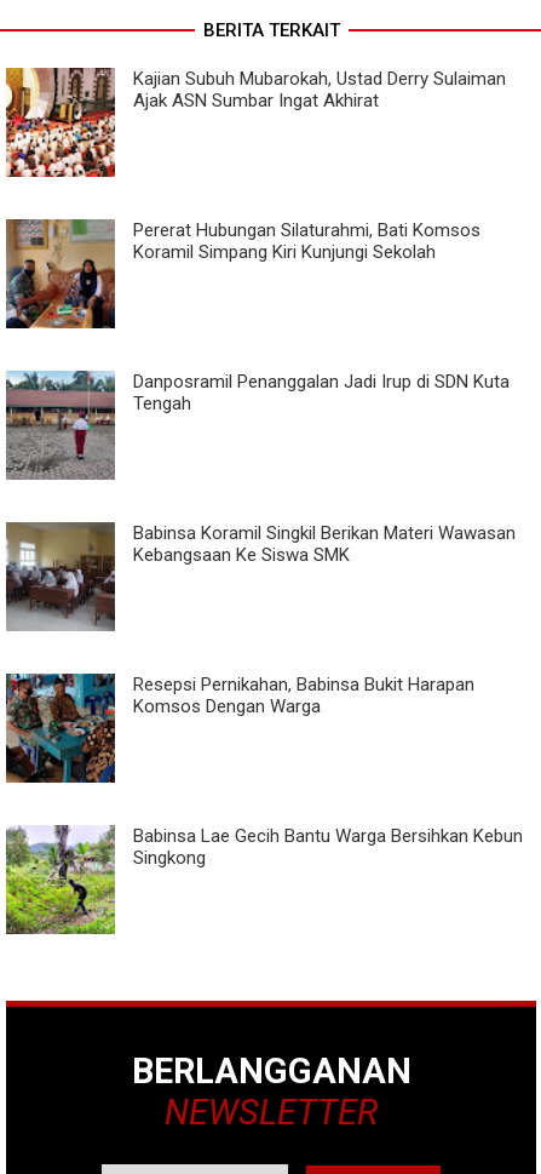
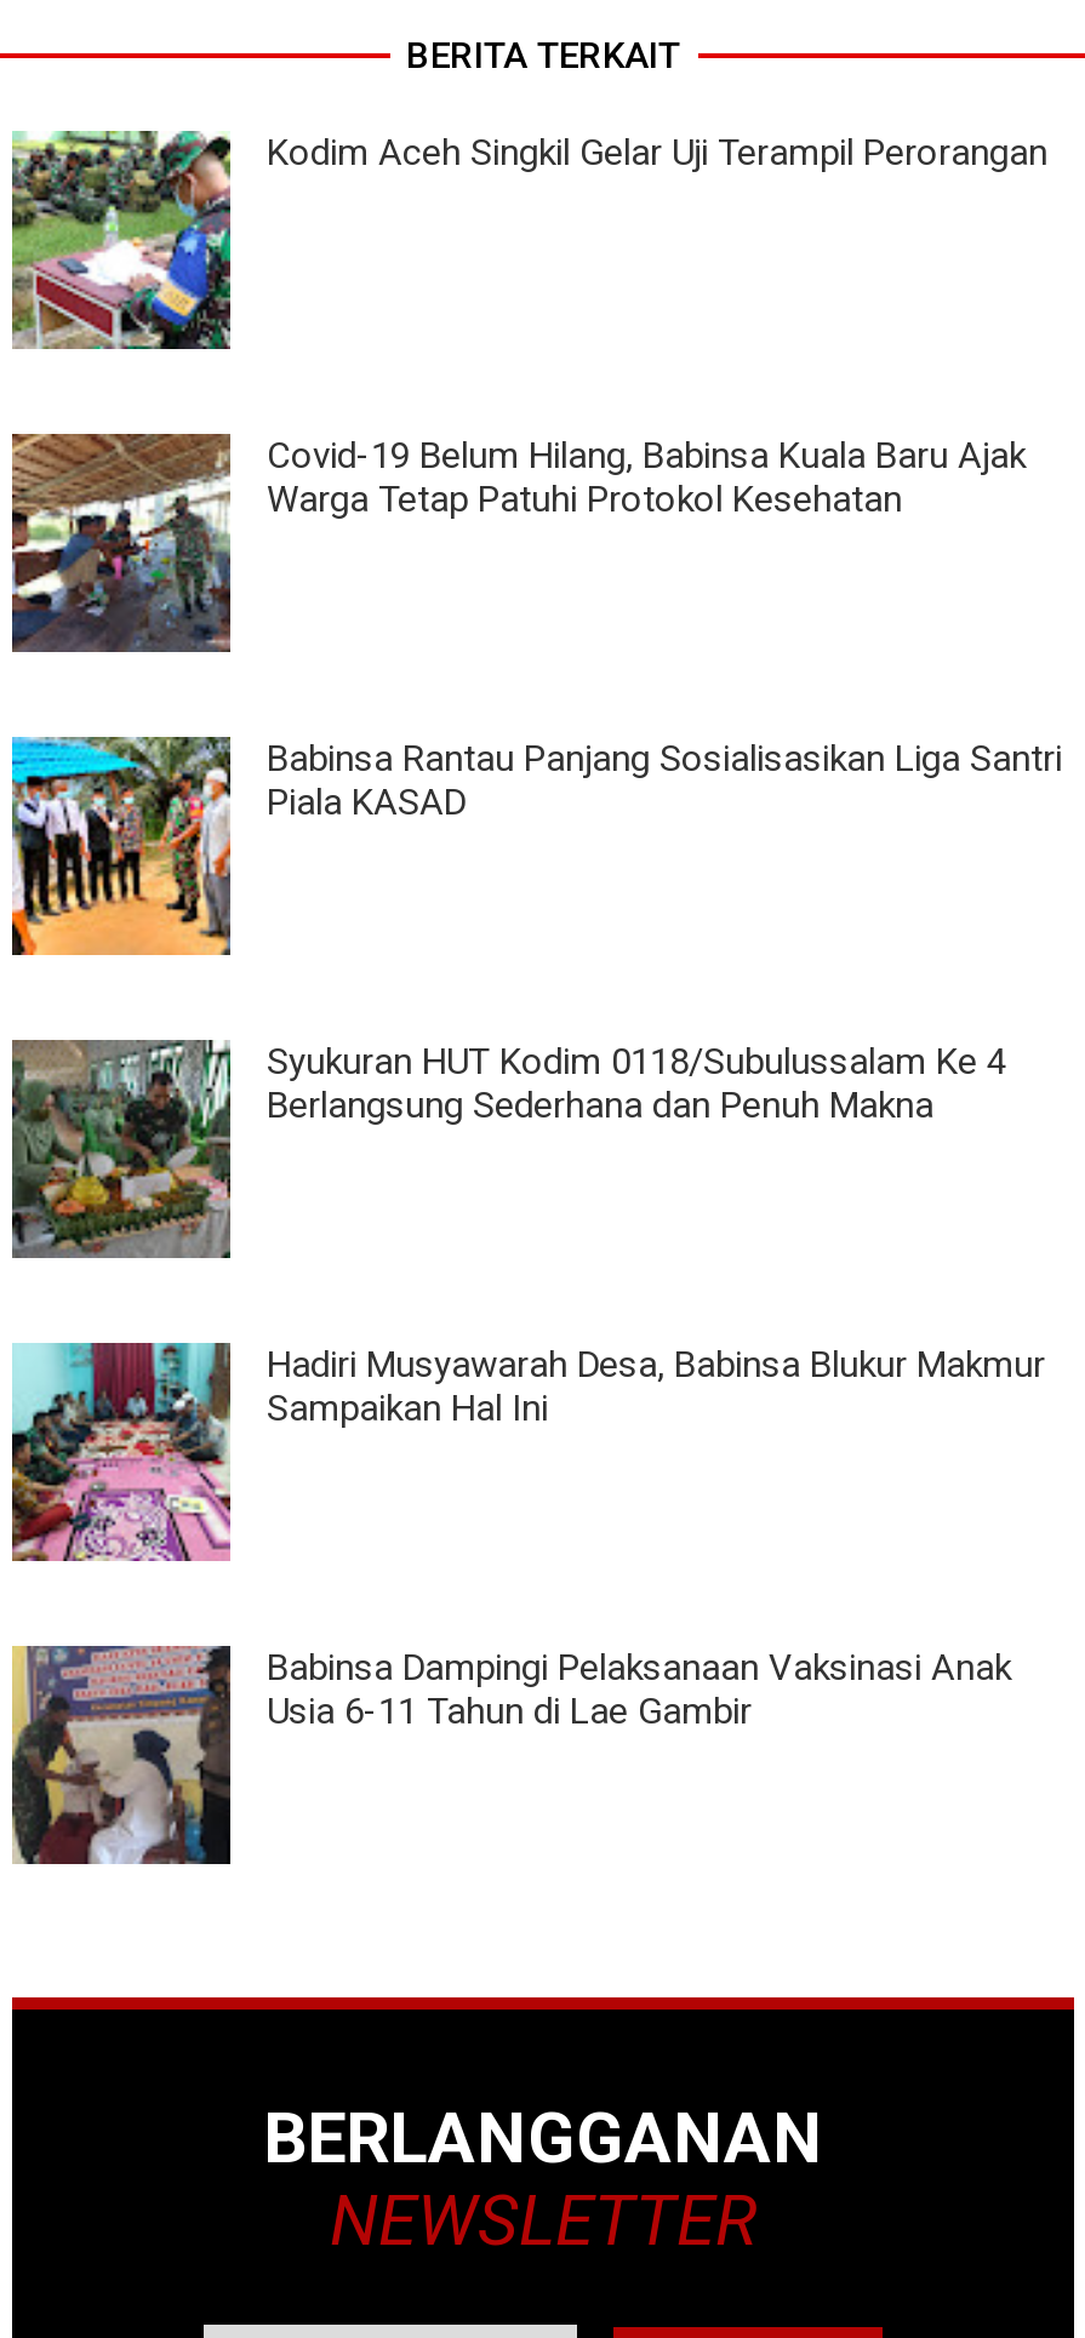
- [image]
- Kajian Subuh Mubarokah, Ustad Derry Sulaiman
- Ajak ASN Sumbar Ingat Akhirat
+ [image]
+ Kodim Aceh Singkil Gelar Uji Terampil Perorangan

- [image]
- Pererat Hubungan Silaturahmi, Bati Komsos
- Koramil Simpang Kiri Kunjungi Sekolah
+ [image]
+ Covid-19 Belum Hilang, Babinsa Kuala Baru Ajak
+ Warga Tetap Patuhi Protokol Kesehatan

- [image]
- Danposramil Penanggalan Jadi Irup di SDN Kuta
- Tengah
+ [image]
+ Babinsa Rantau Panjang Sosialisasikan Liga Santri
+ Piala KASAD

- [image]
- Babinsa Koramil Singkil Berikan Materi Wawasan
- Kebangsaan Ke Siswa SMK
+ [image]
+ Syukuran HUT Kodim 0118/Subulussalam Ke 4
+ Berlangsung Sederhana dan Penuh Makna

- [image]
- Resepsi Pernikahan, Babinsa Bukit Harapan
- Komsos Dengan Warga
+ [image]
+ Hadiri Musyawarah Desa, Babinsa Blukur Makmur
+ Sampaikan Hal Ini

- [image]
- Babinsa Lae Gecih Bantu Warga Bersihkan Kebun
- Singkong
+ [image]
+ Babinsa Dampingi Pelaksanaan Vaksinasi Anak
+ Usia 6-11 Tahun di Lae Gambir
